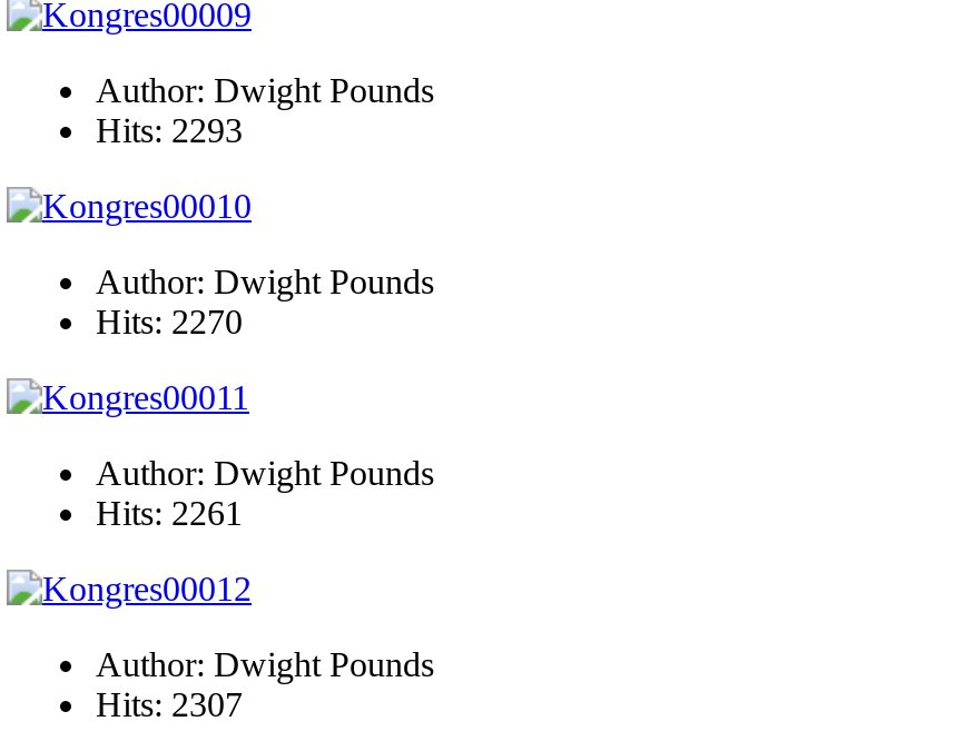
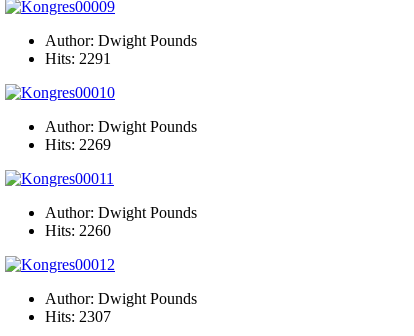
- Hits: 2293
+ Hits: 2291

- Hits: 2270
+ Hits: 2269

- Hits: 2261
+ Hits: 2260
